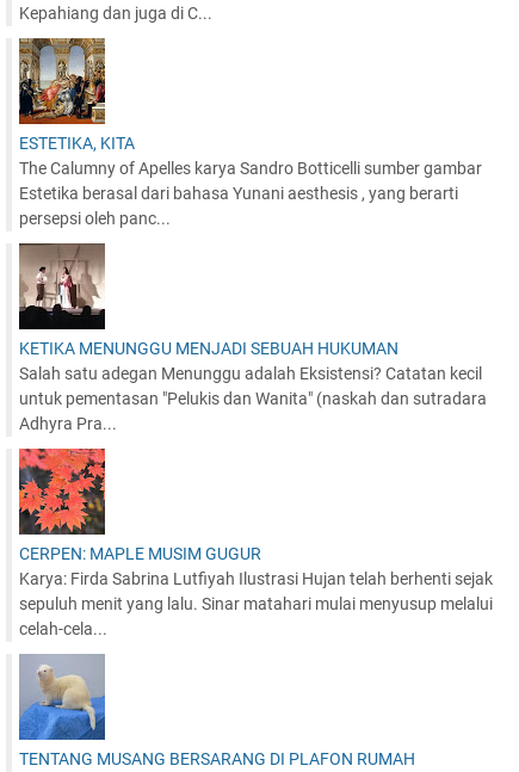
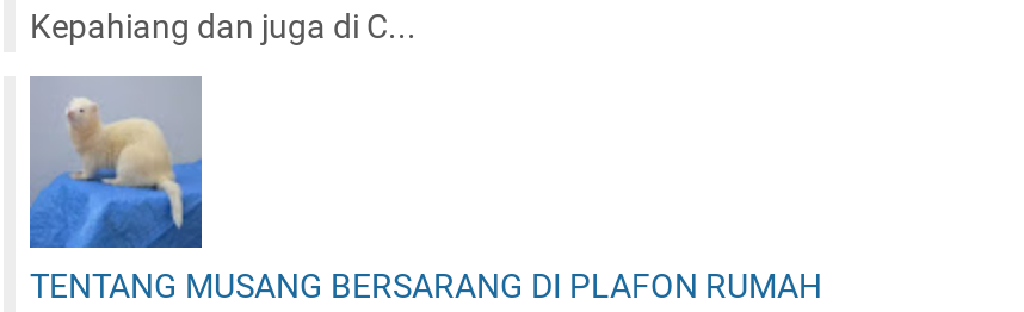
- [image]
- ESTETIKA, KITA
- The Calumny of Apelles karya Sandro Botticelli sumber gambar
- Estetika berasal dari bahasa Yunani aesthesis , yang berarti
- persepsi oleh panc...

- [image]
- KETIKA MENUNGGU MENJADI SEBUAH HUKUMAN
- Salah satu adegan Menunggu adalah Eksistensi? Catatan kecil
- untuk pementasan "Pelukis dan Wanita" (naskah dan sutradara
- Adhyra Pra...

- [image]
- CERPEN: MAPLE MUSIM GUGUR
- Karya: Firda Sabrina Lutfiyah Ilustrasi Hujan telah berhenti sejak
- sepuluh menit yang lalu. Sinar matahari mulai menyusup melalui
- celah-cela...
